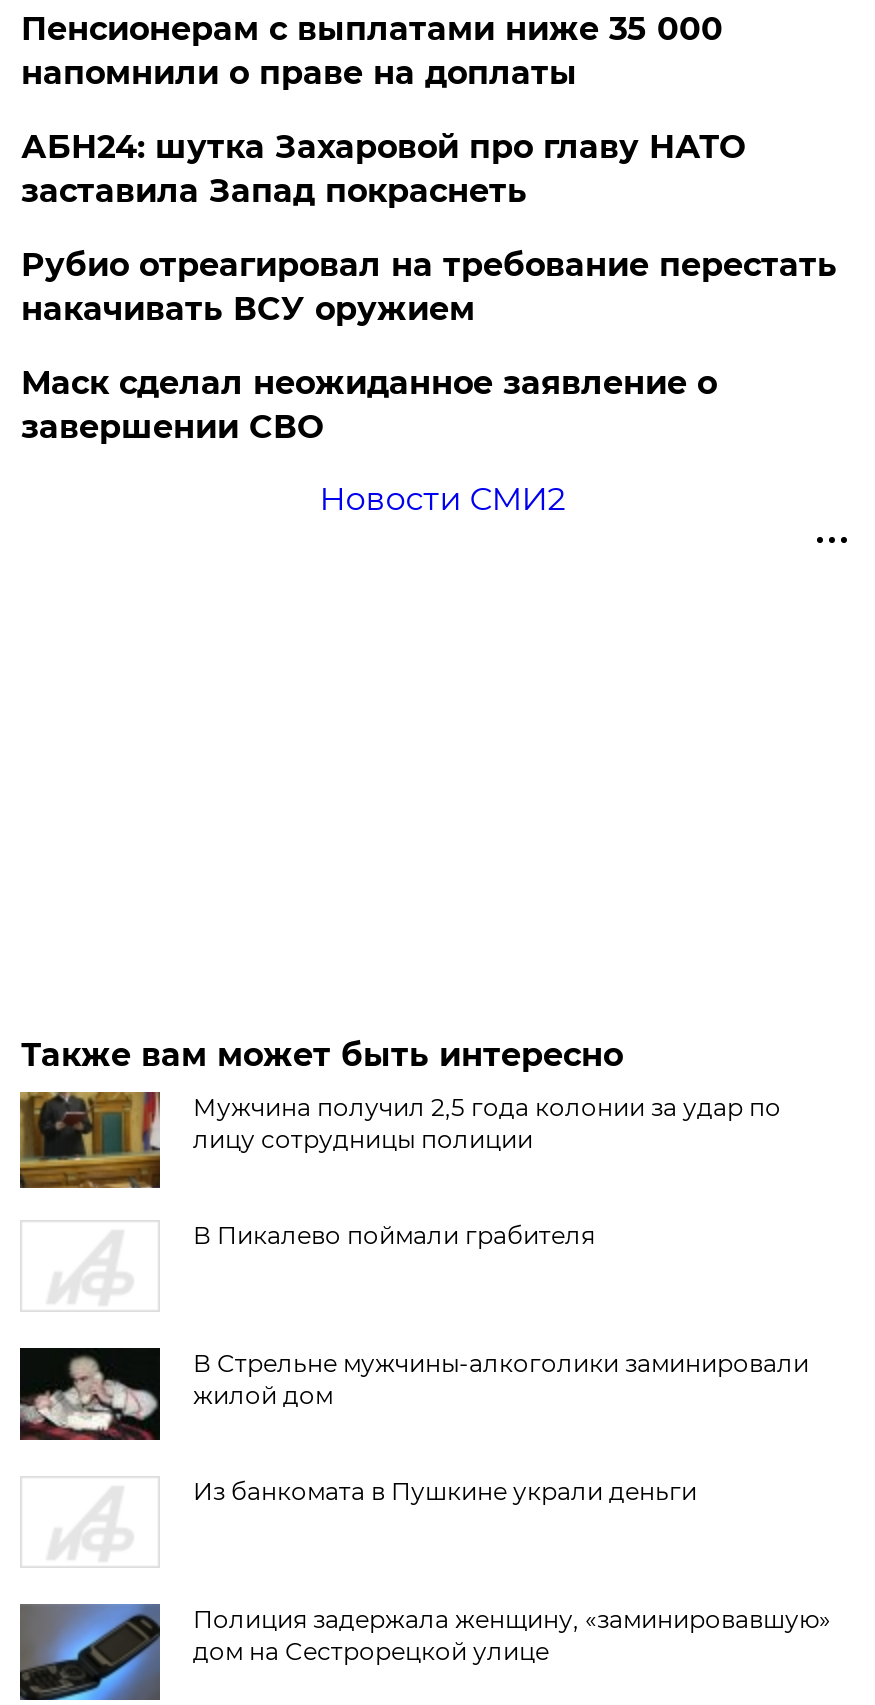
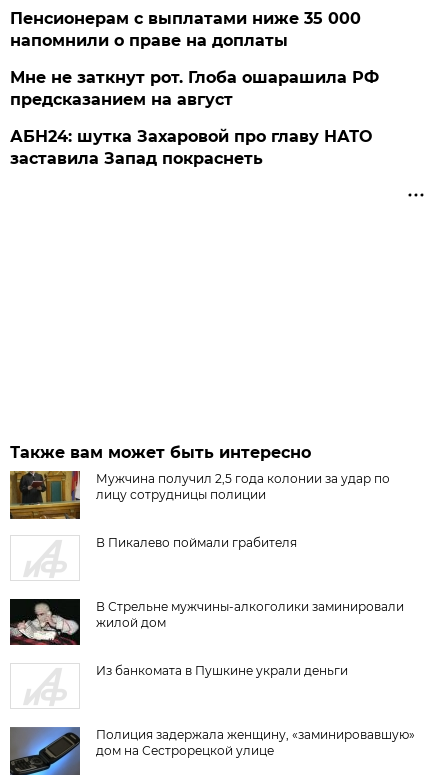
+ Мне не заткнут рот. Глоба ошарашила РФ
+ предсказанием на август

moved down: АБН24: шутка Захаровой про главу НАТО | заставила Запад покраснеть

- Рубио отреагировал на требование перестать
- накачивать ВСУ оружием
- Маск сделал неожиданное заявление о
- завершении СВО
- Новости СМИ2
